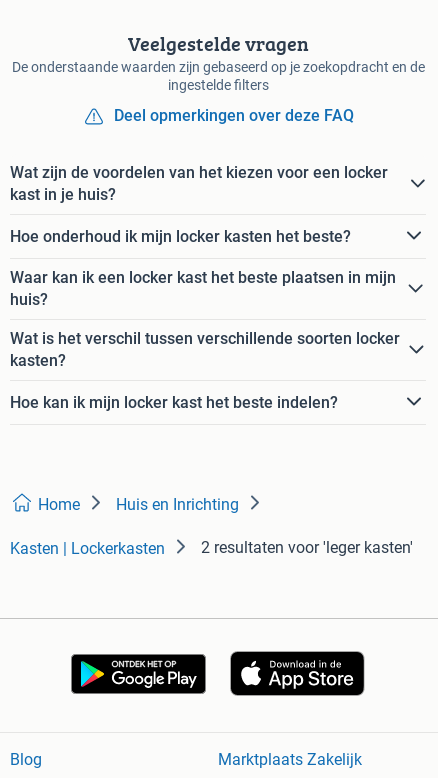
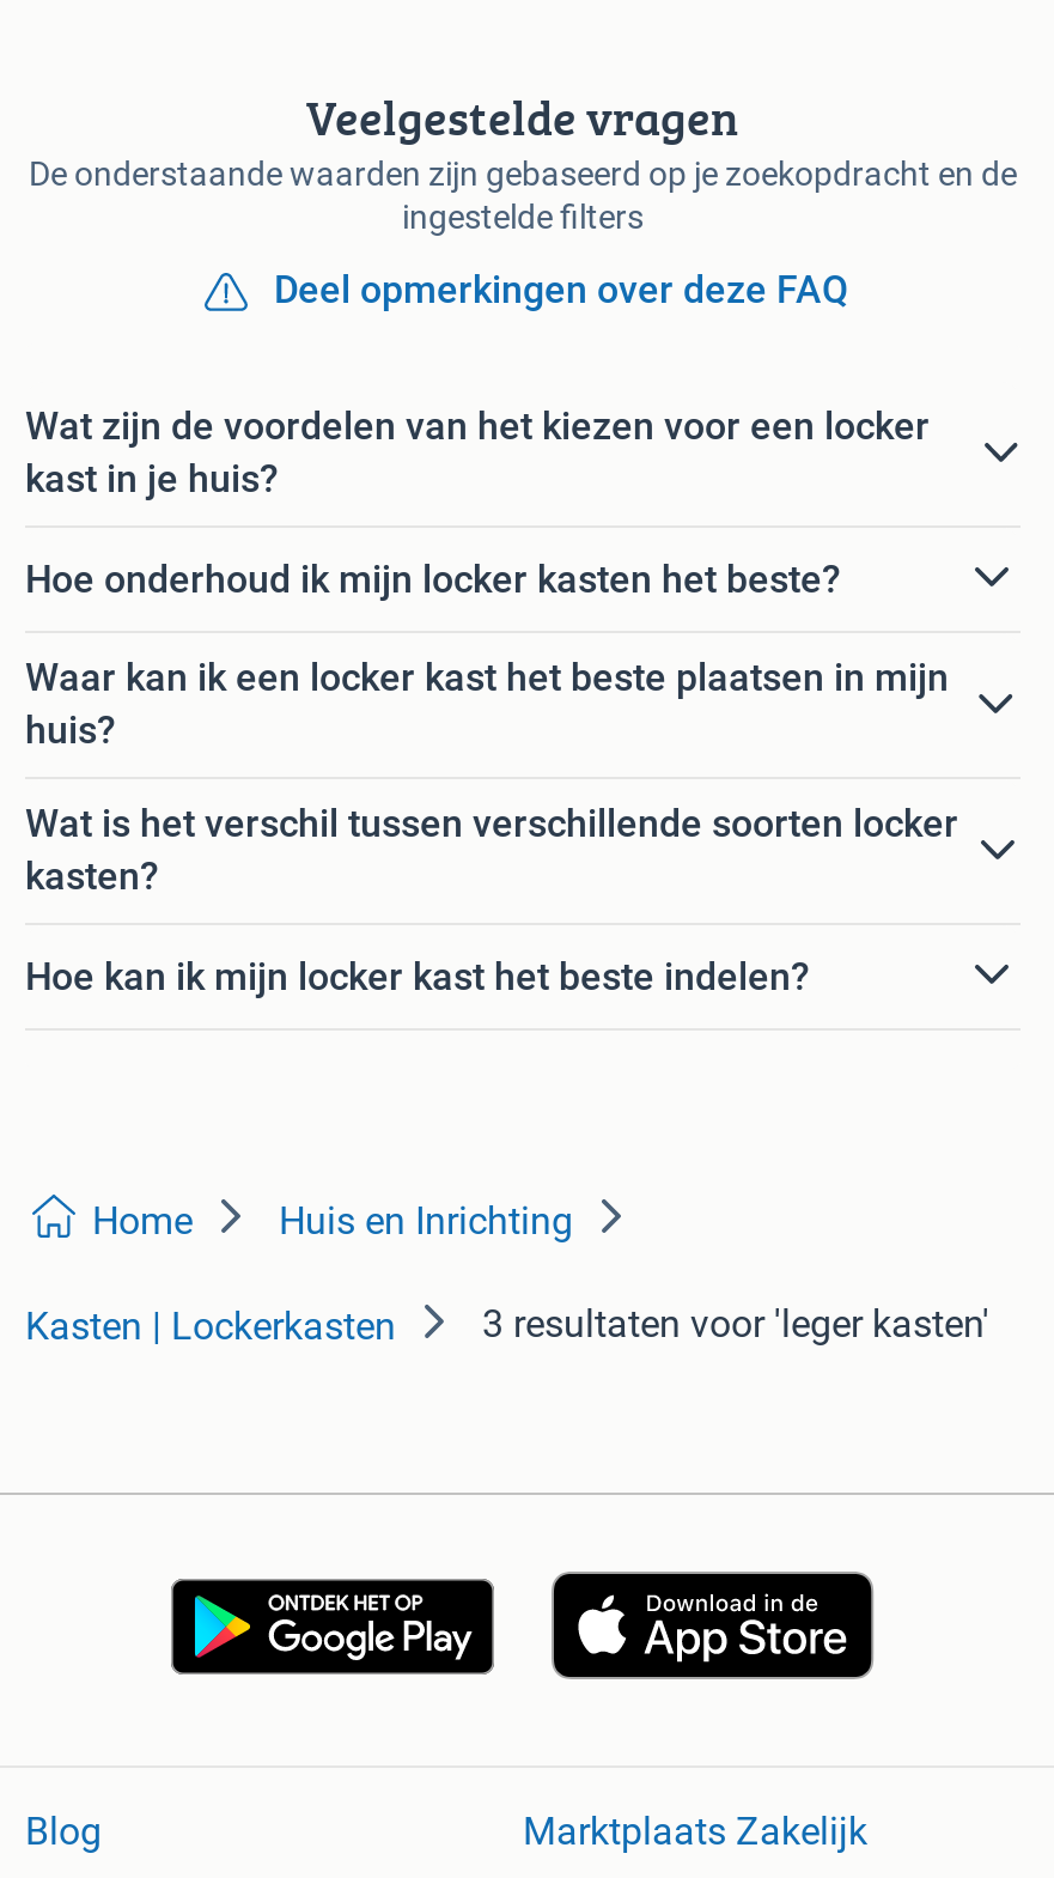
- 2 resultaten voor 'leger kasten'
+ 3 resultaten voor 'leger kasten'
